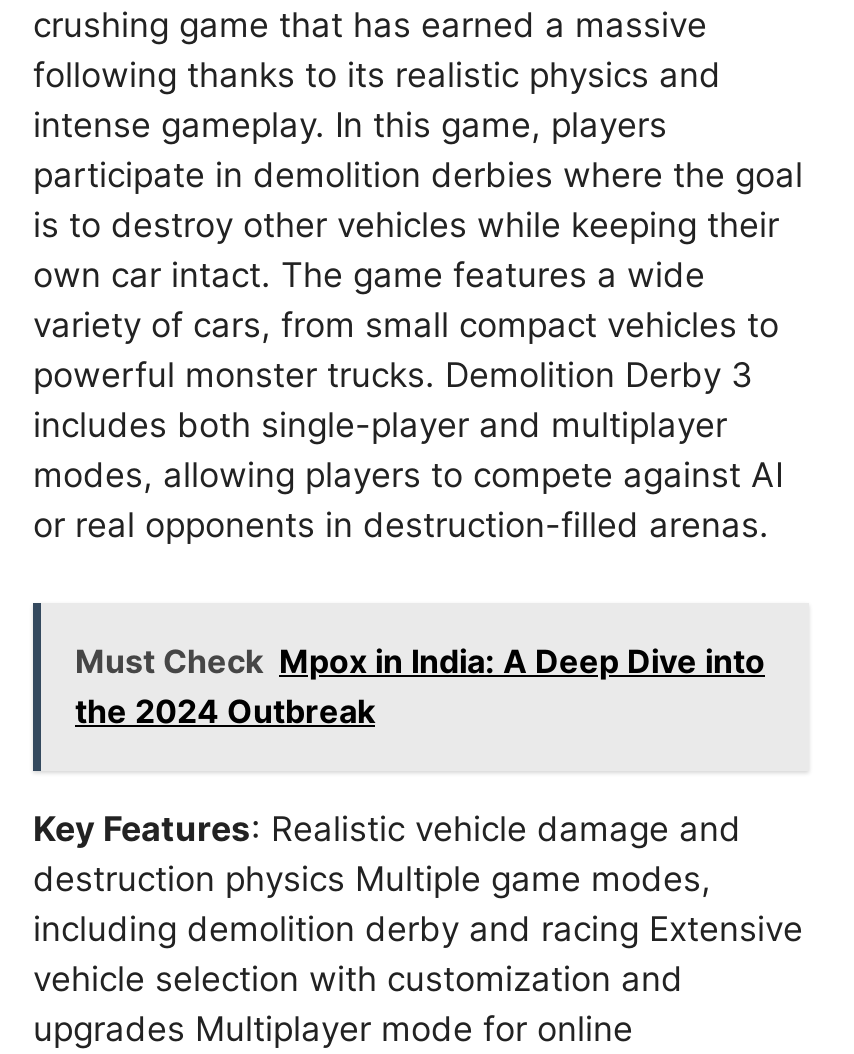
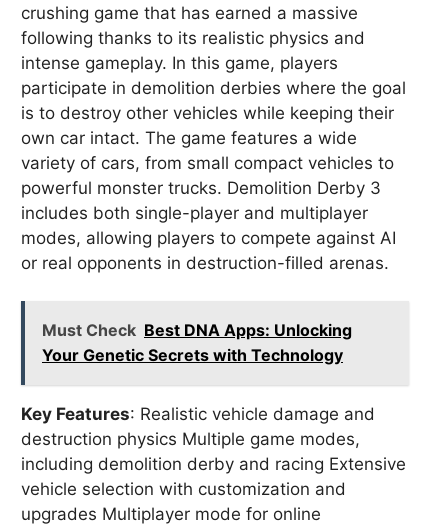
- Must Check Mpox in India: A Deep Dive into
- the 2024 Outbreak
+ Must Check Best DNA Apps: Unlocking
+ Your Genetic Secrets with Technology
